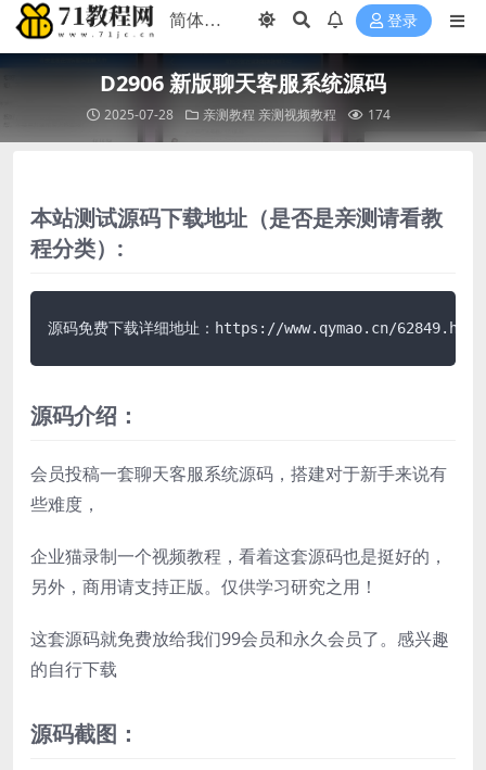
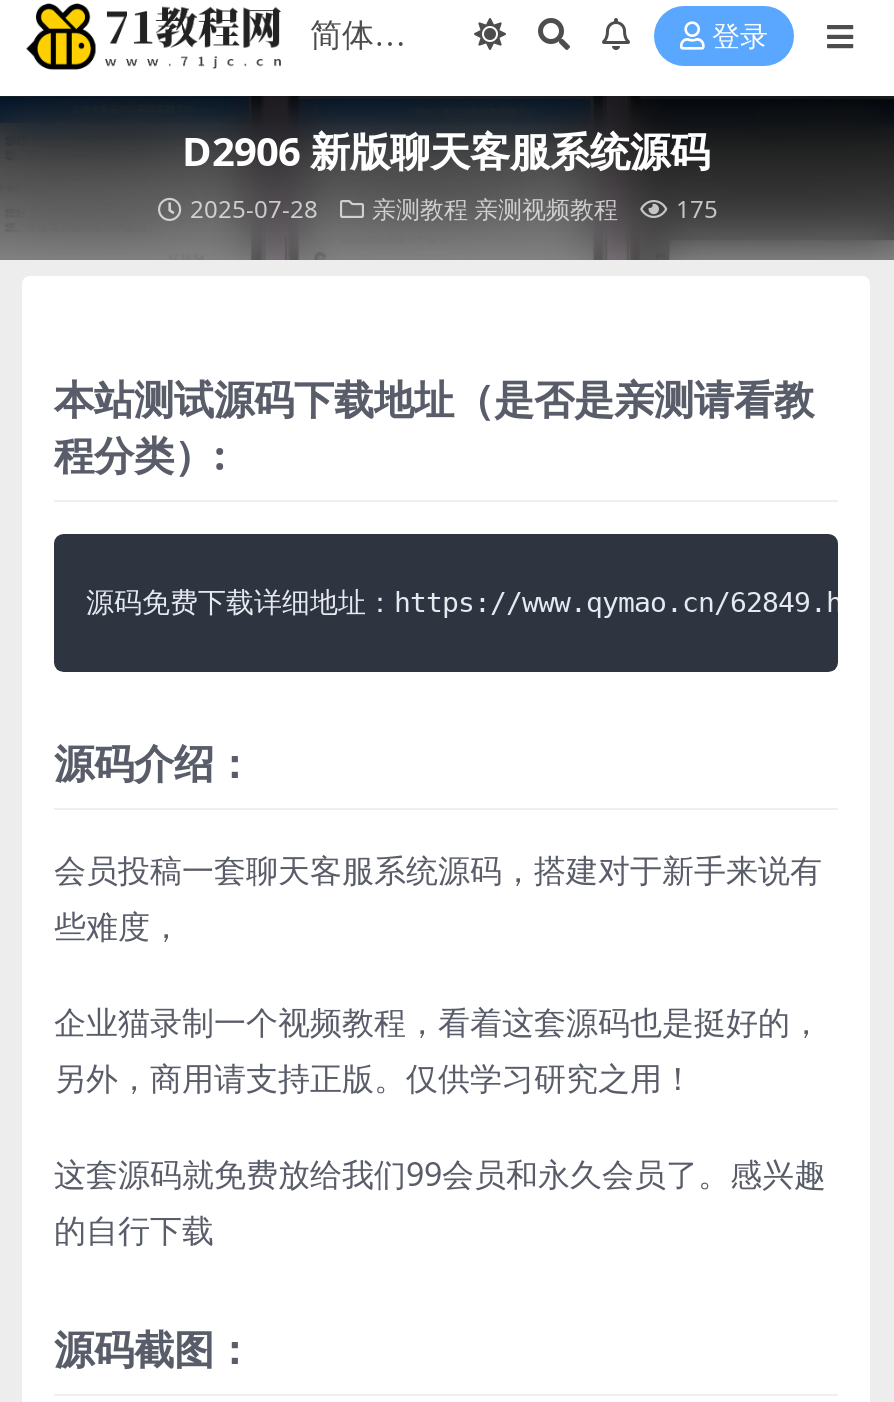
- 2025-07-28 亲测教程 亲测视频教程 174
+ 2025-07-28 亲测教程 亲测视频教程 175
